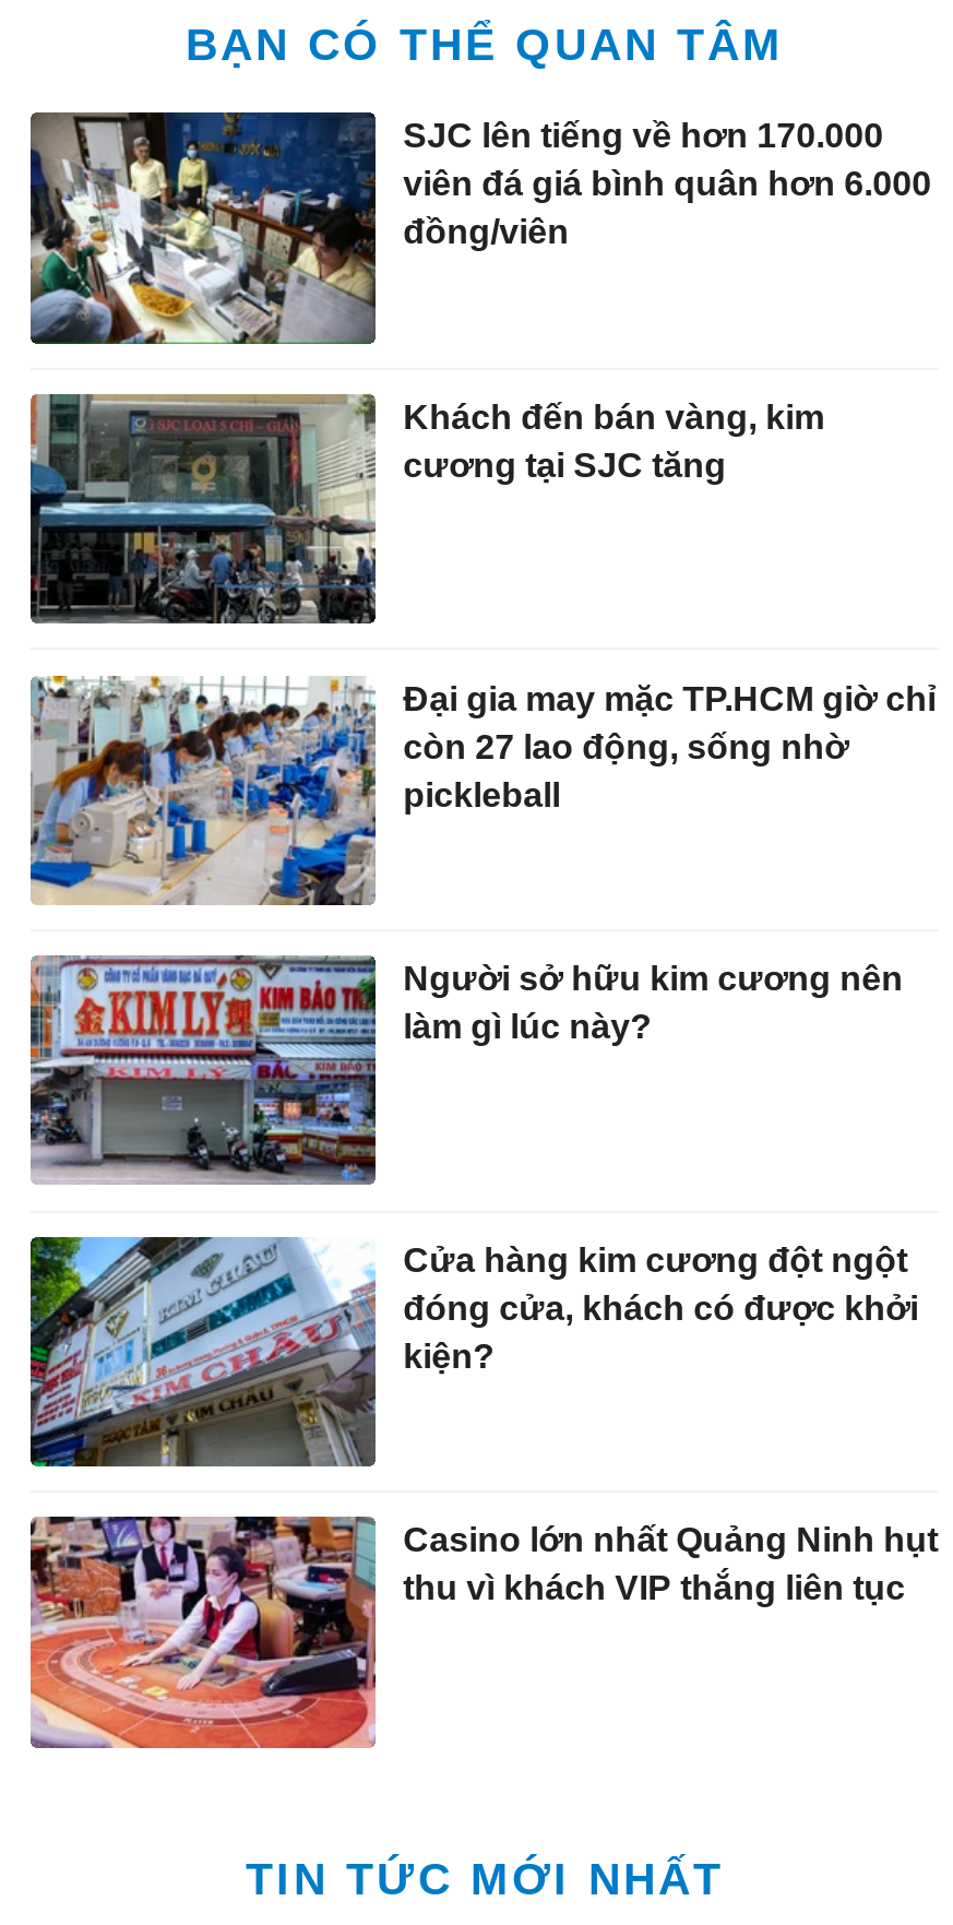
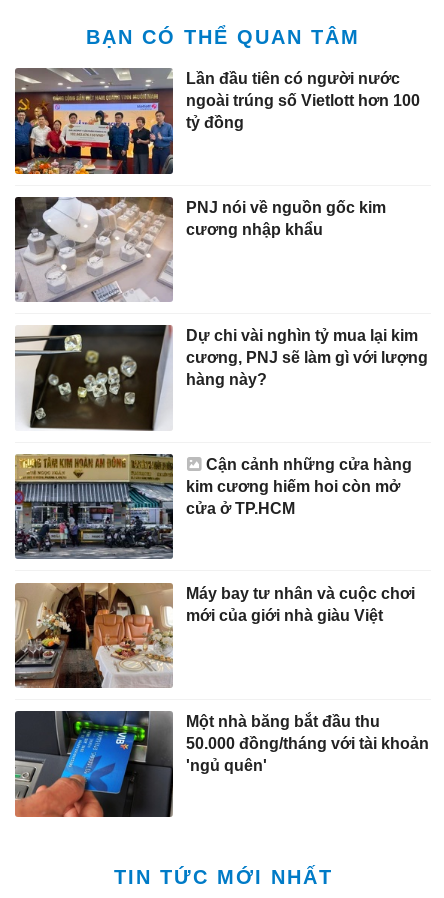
- [image]
- SJC lên tiếng về hơn 170.000
- viên đá giá bình quân hơn 6.000
- đồng/viên
+ [image]
+ Lần đầu tiên có người nước
+ ngoài trúng số Vietlott hơn 100
+ tỷ đồng

- [image]
- Khách đến bán vàng, kim
- cương tại SJC tăng
+ [image]
+ PNJ nói về nguồn gốc kim
+ cương nhập khẩu

- [image]
- Đại gia may mặc TP.HCM giờ chỉ
- còn 27 lao động, sống nhờ
- pickleball
+ [image]
+ Dự chi vài nghìn tỷ mua lại kim
+ cương, PNJ sẽ làm gì với lượng
+ hàng này?

- [image]
- Người sở hữu kim cương nên
- làm gì lúc này?
+ [image]
+ Cận cảnh những cửa hàng
+ kim cương hiếm hoi còn mở
+ cửa ở TP.HCM

- [image]
- Cửa hàng kim cương đột ngột
- đóng cửa, khách có được khởi
- kiện?
+ [image]
+ Máy bay tư nhân và cuộc chơi
+ mới của giới nhà giàu Việt

- [image]
- Casino lớn nhất Quảng Ninh hụt
- thu vì khách VIP thắng liên tục
+ [image]
+ Một nhà băng bắt đầu thu
+ 50.000 đồng/tháng với tài khoản
+ 'ngủ quên'
